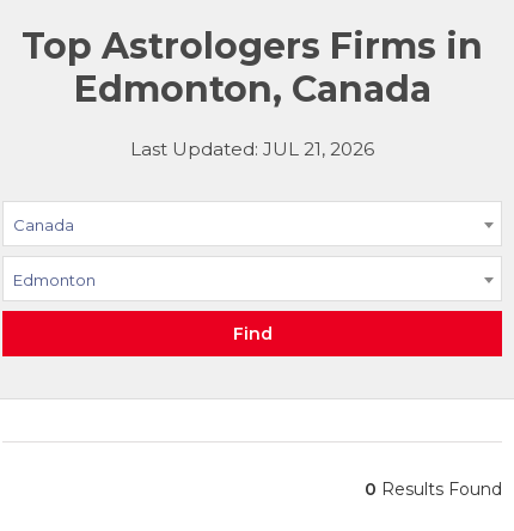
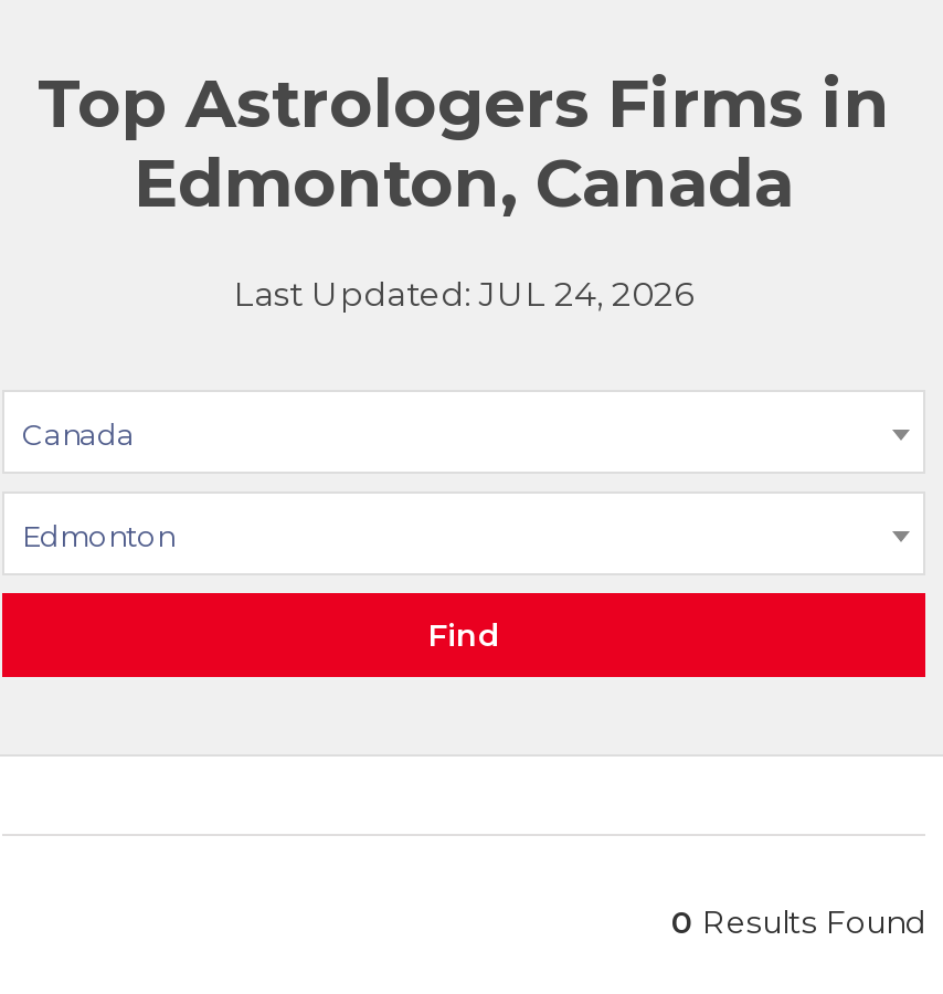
- Last Updated: JUL 21, 2026
+ Last Updated: JUL 24, 2026
